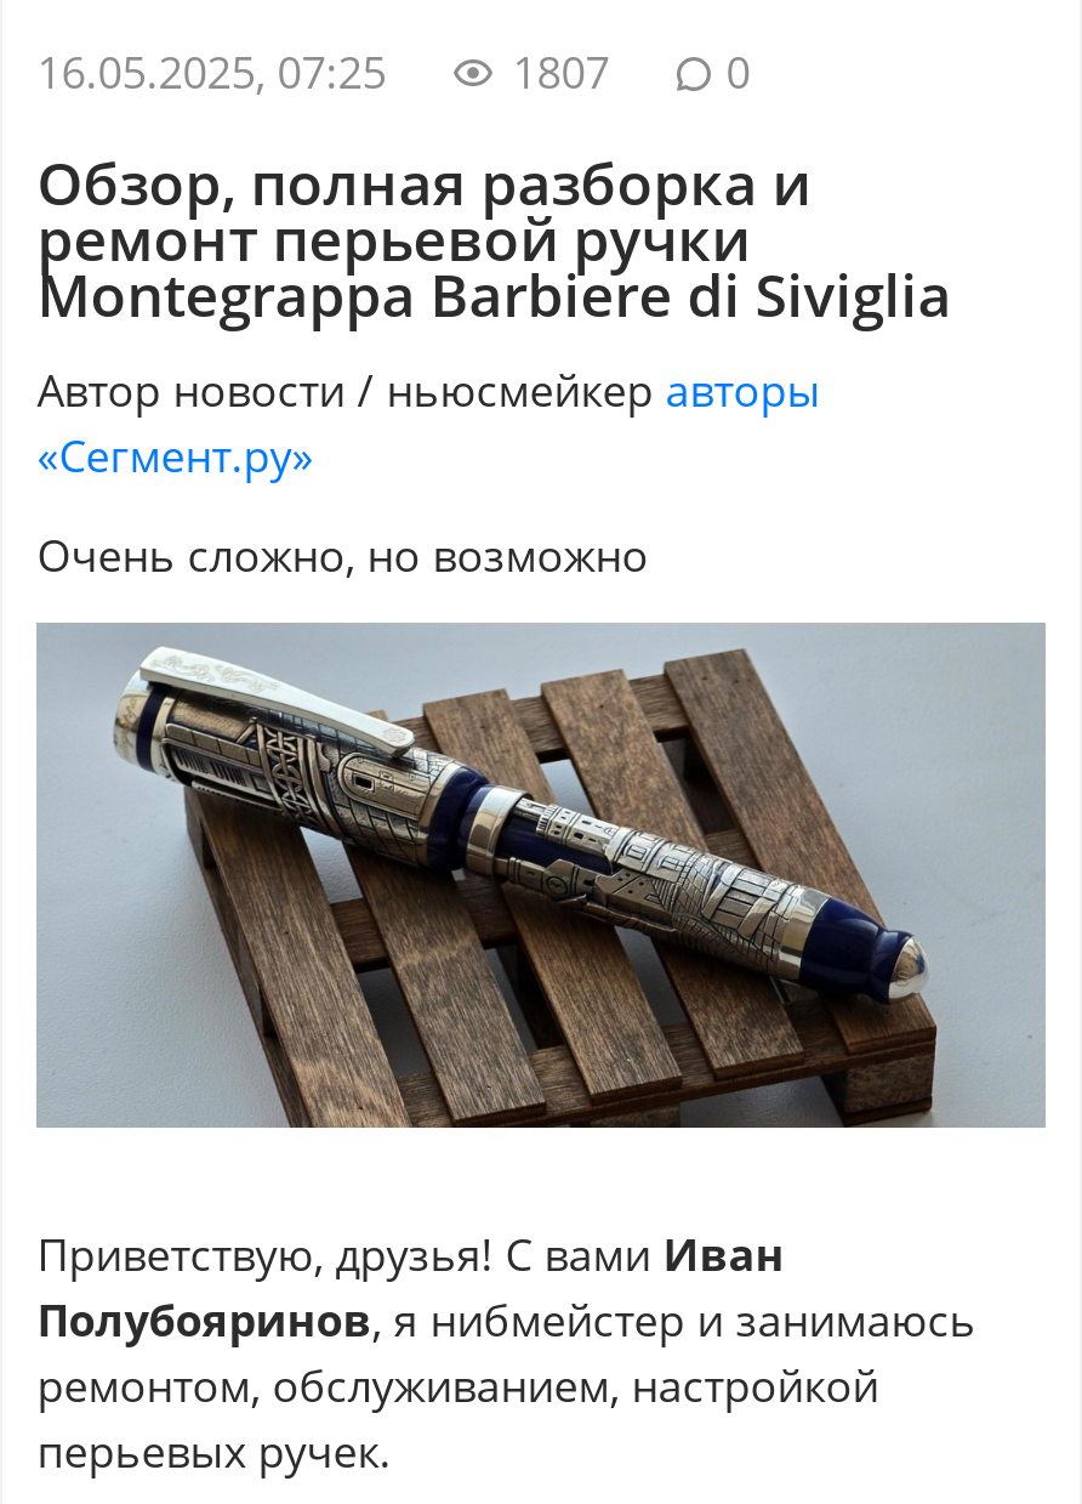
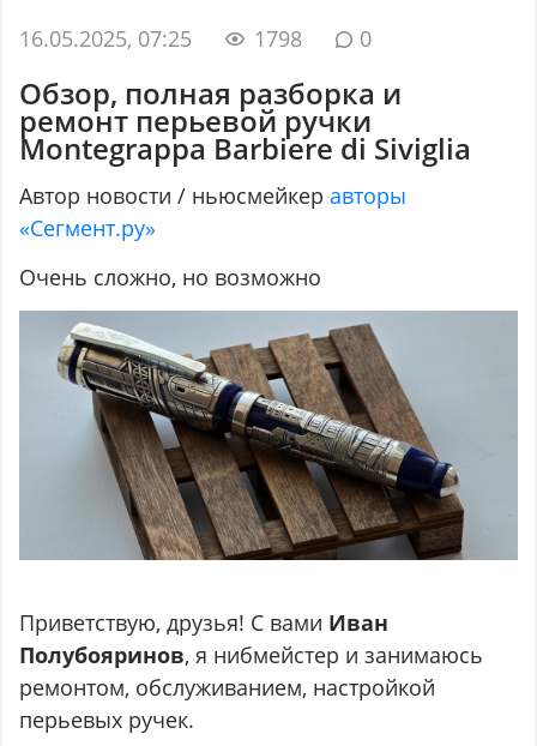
- 1807 0
+ 1798 0
